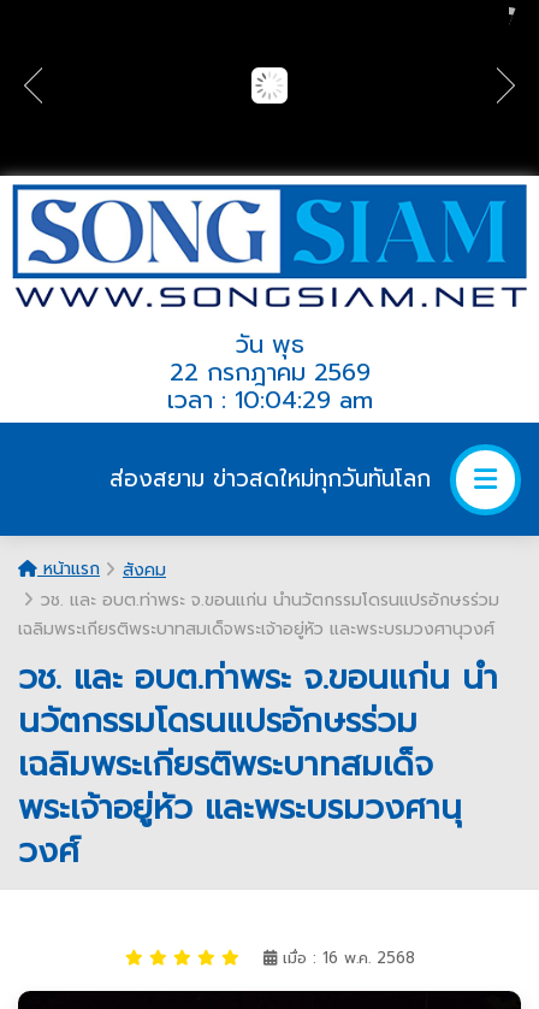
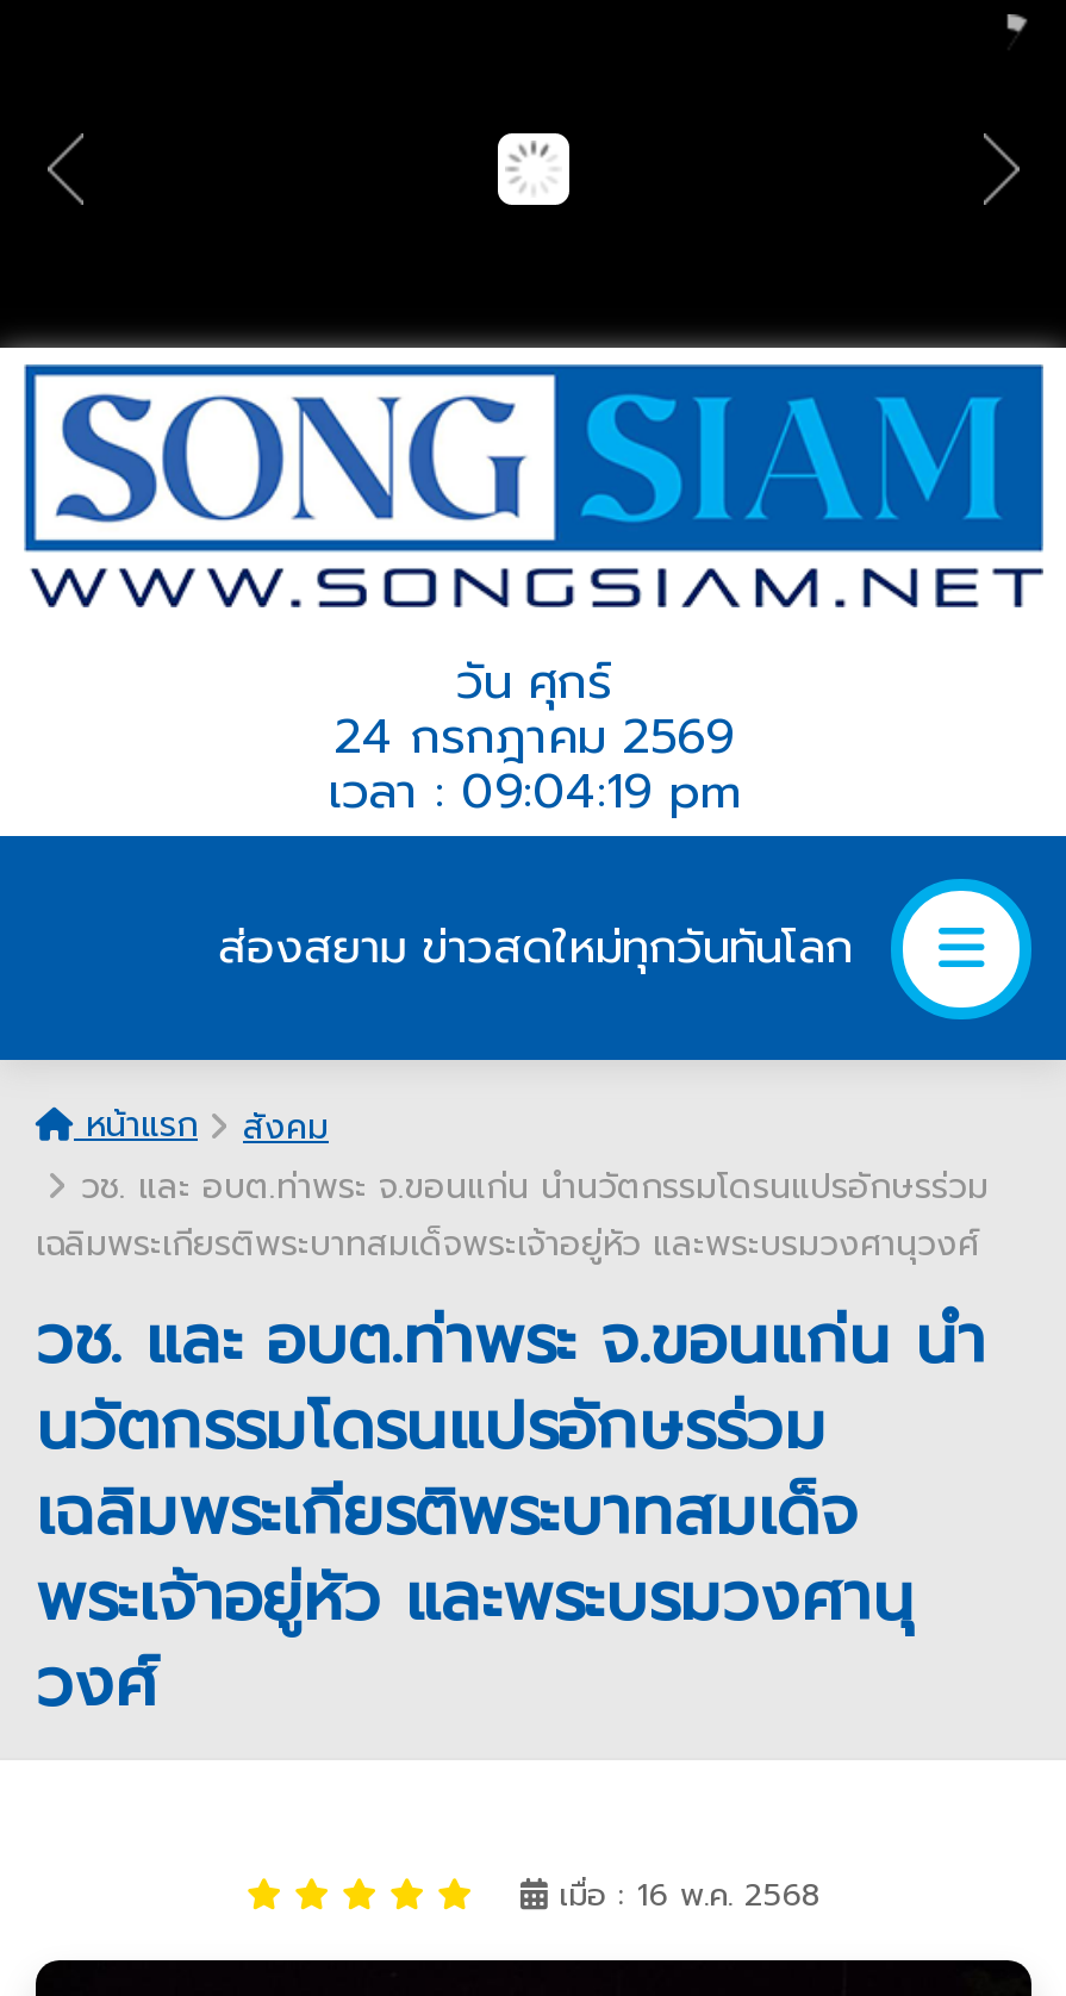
- วัน พุธ
- 22 กรกฎาคม 2569
- เวลา : 10:04:29 am
+ วัน ศุกร์
+ 24 กรกฎาคม 2569
+ เวลา : 09:04:19 pm
